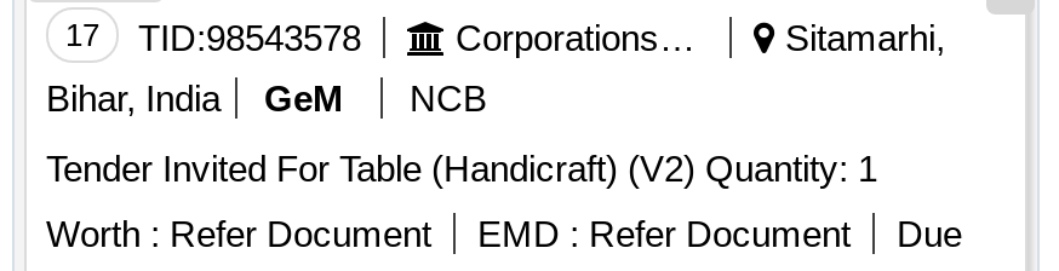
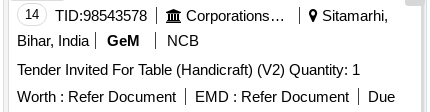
- 17 TID:98543578
+ 14 TID:98543578
